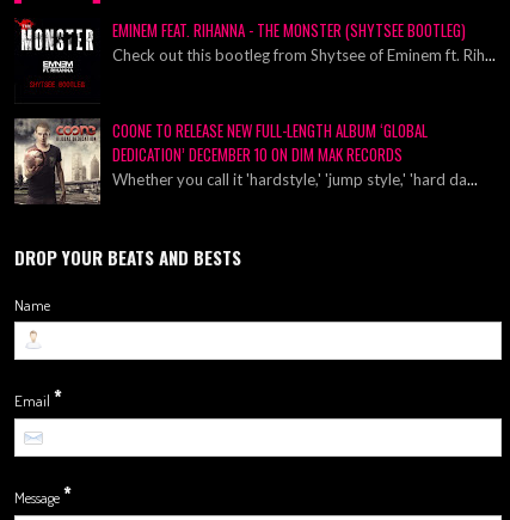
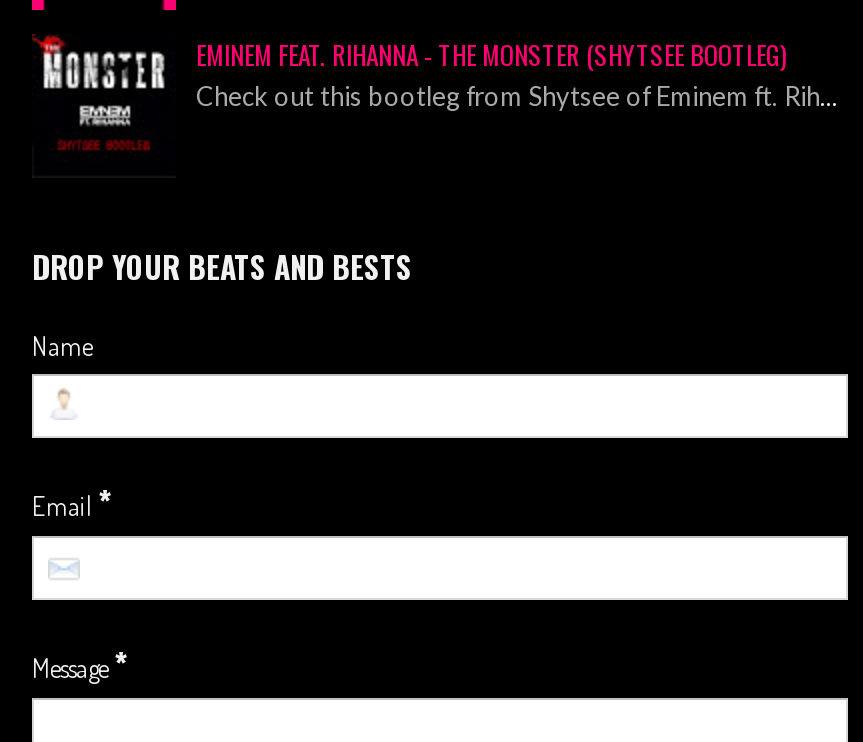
- [image]
- COONE TO RELEASE NEW FULL-LENGTH ALBUM ‘GLOBAL
- DEDICATION’ DECEMBER 10 ON DIM MAK RECORDS
- Whether you call it 'hardstyle,' 'jump style,' 'hard da...
